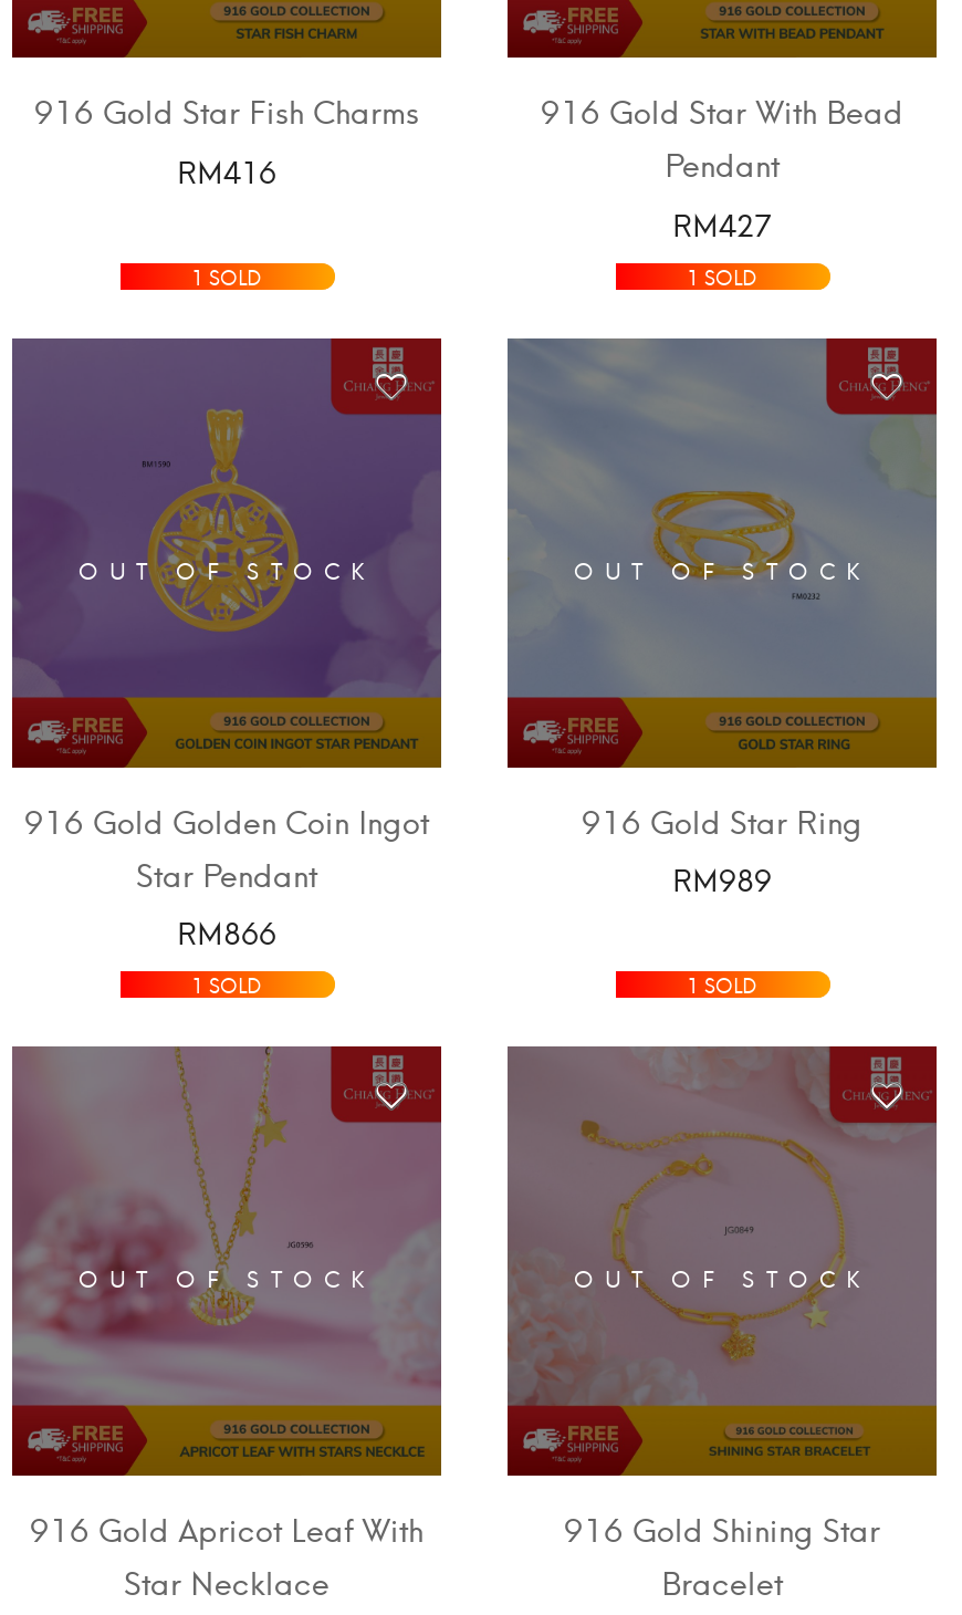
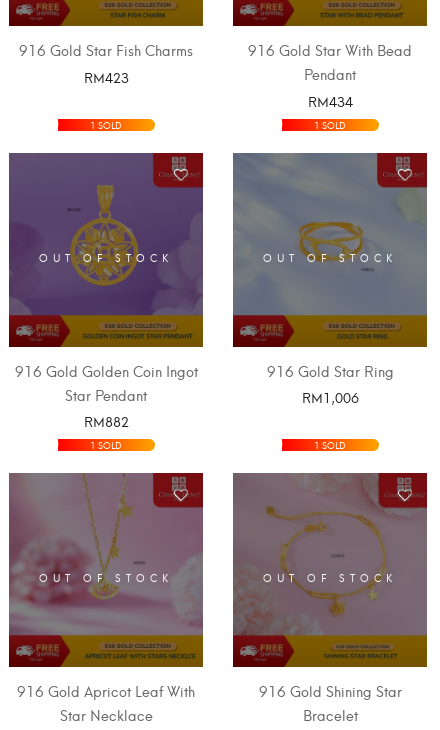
- RM416
+ RM423

- RM427
+ RM434

- RM989
+ RM1,006

- RM866
+ RM882
